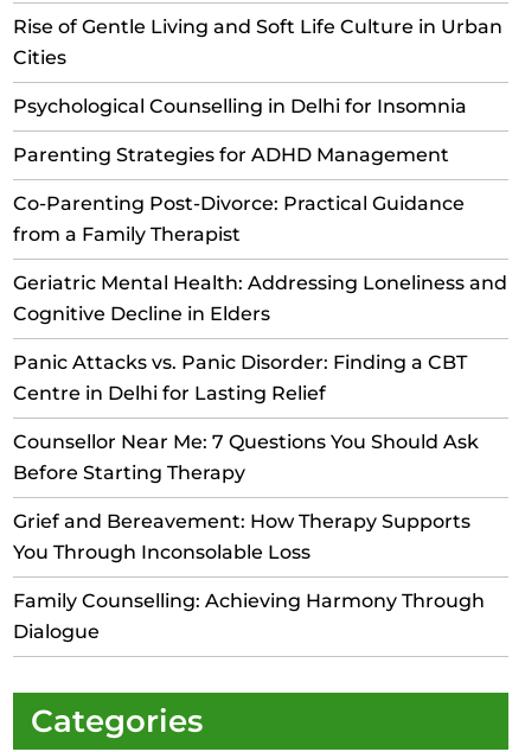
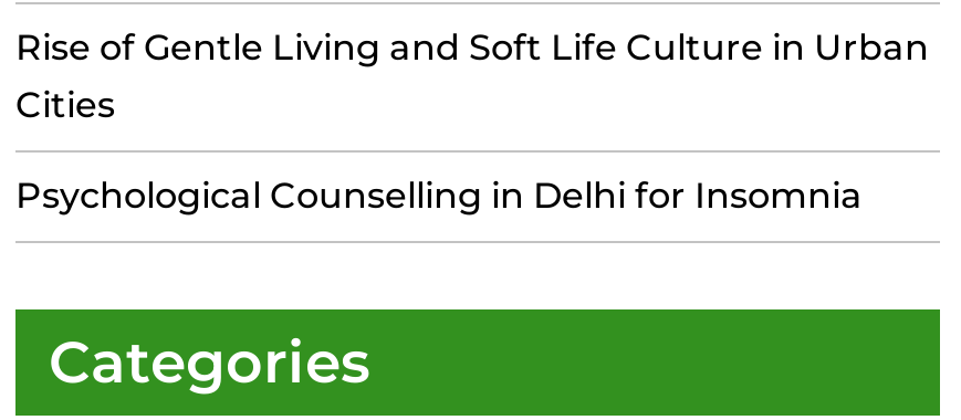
- Parenting Strategies for ADHD Management
- Co-Parenting Post-Divorce: Practical Guidance
- from a Family Therapist
- Geriatric Mental Health: Addressing Loneliness and
- Cognitive Decline in Elders
- Panic Attacks vs. Panic Disorder: Finding a CBT
- Centre in Delhi for Lasting Relief
- Counsellor Near Me: 7 Questions You Should Ask
- Before Starting Therapy
- Grief and Bereavement: How Therapy Supports
- You Through Inconsolable Loss
- Family Counselling: Achieving Harmony Through
- Dialogue
